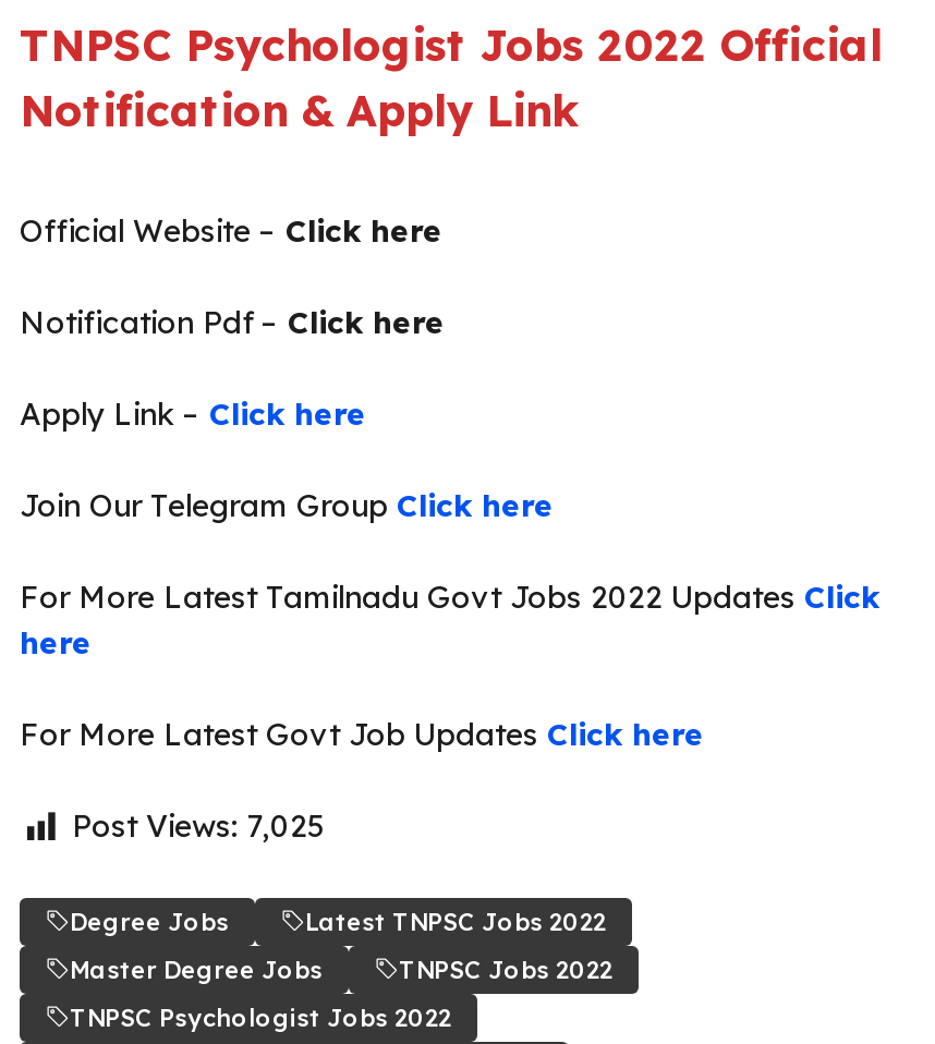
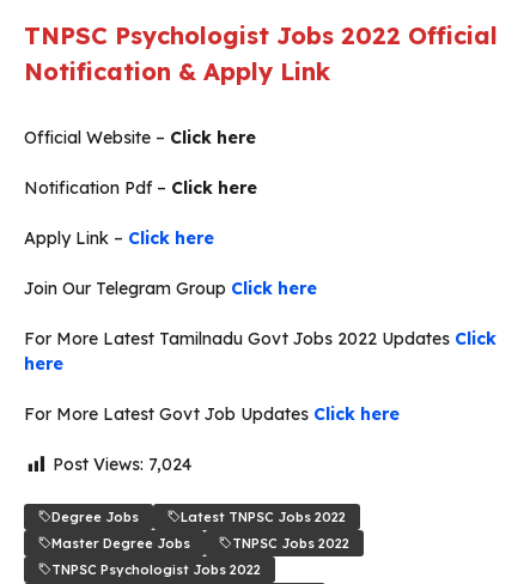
- Post Views: 7,025
+ Post Views: 7,024
